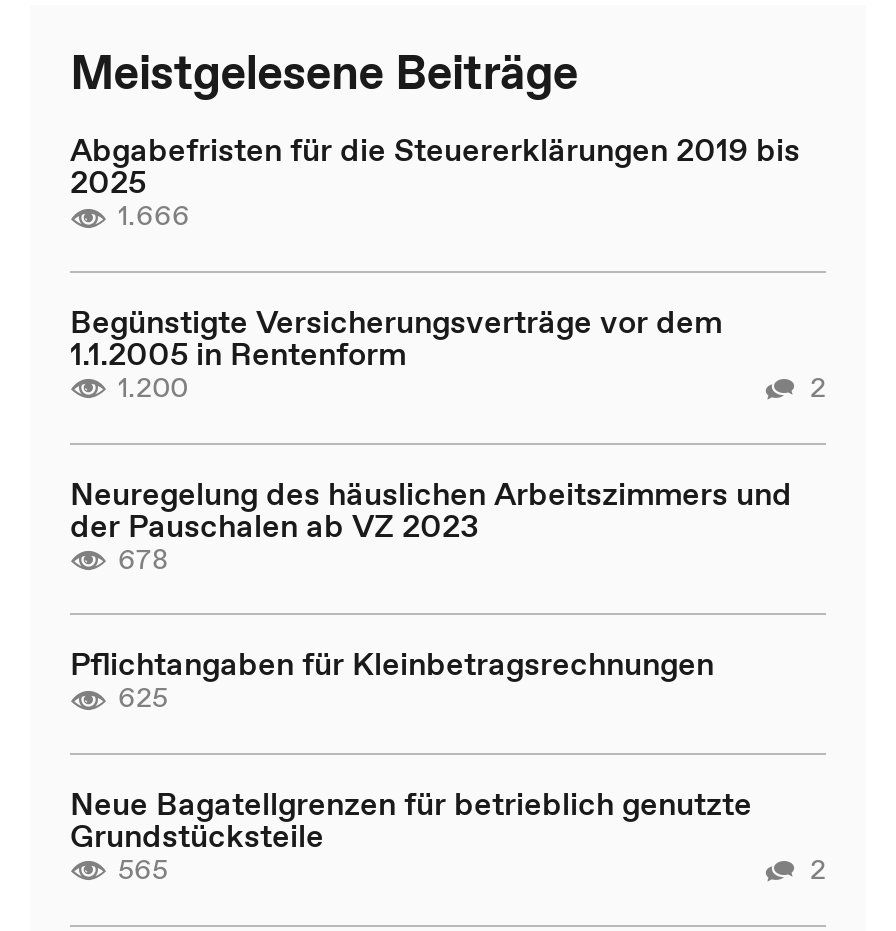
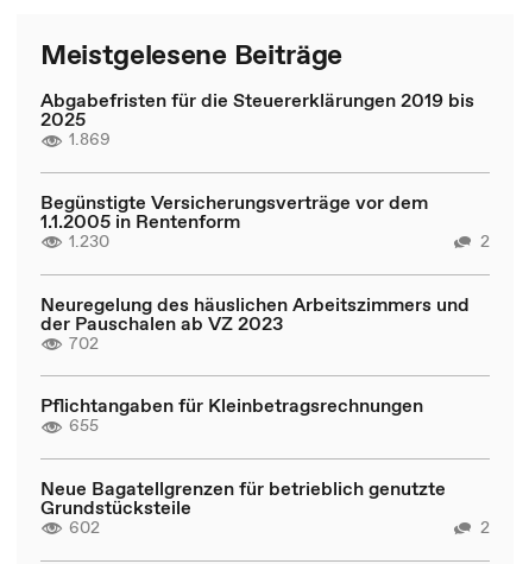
- 1.666
+ 1.869

- 1.200
+ 1.230

- 678
+ 702

- 625
+ 655

- 565
+ 602
